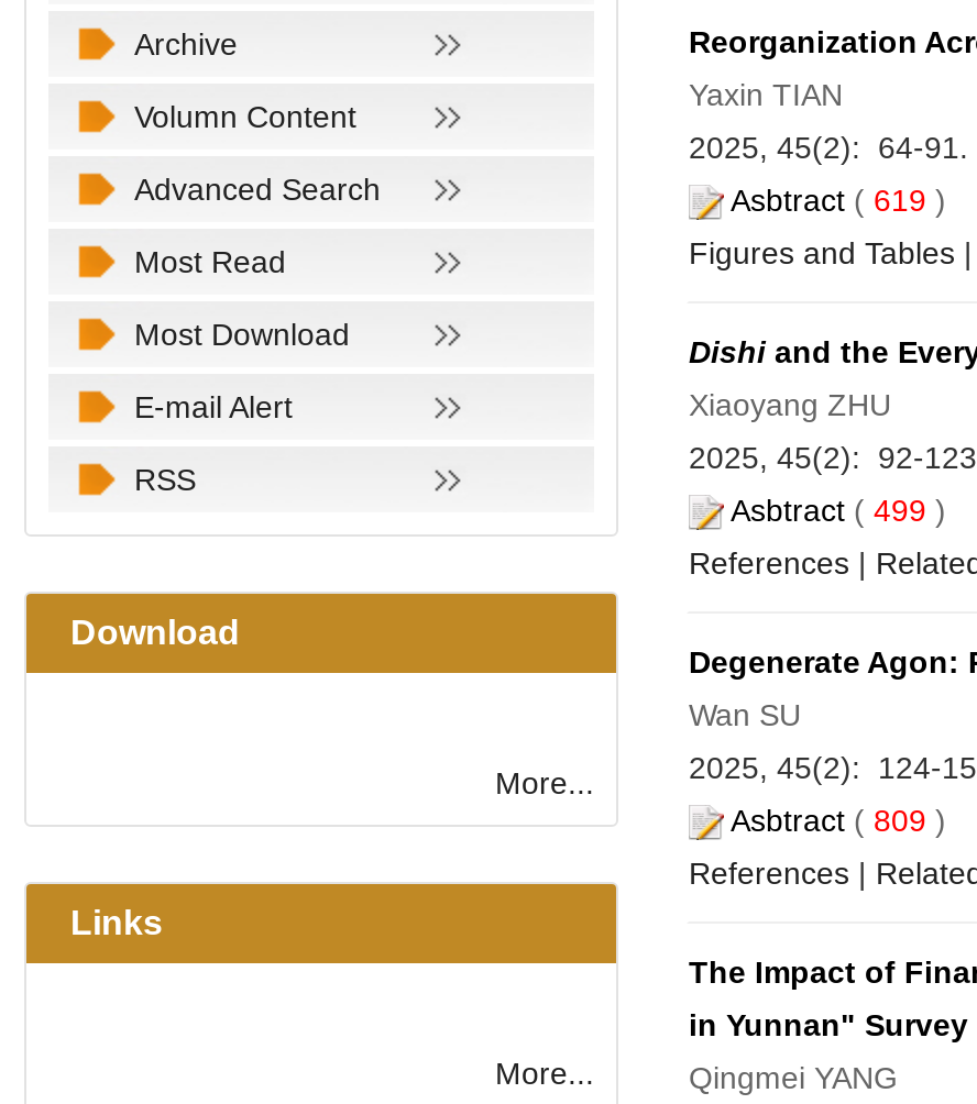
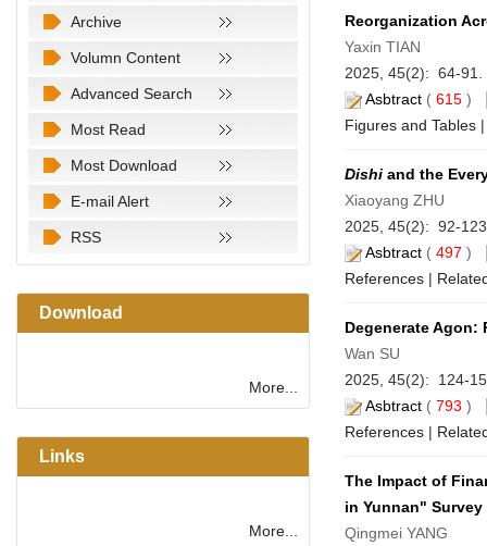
- Asbtract (619)
+ Asbtract (615)

- Asbtract (499)
+ Asbtract (497)

- Asbtract (809)
+ Asbtract (793)
